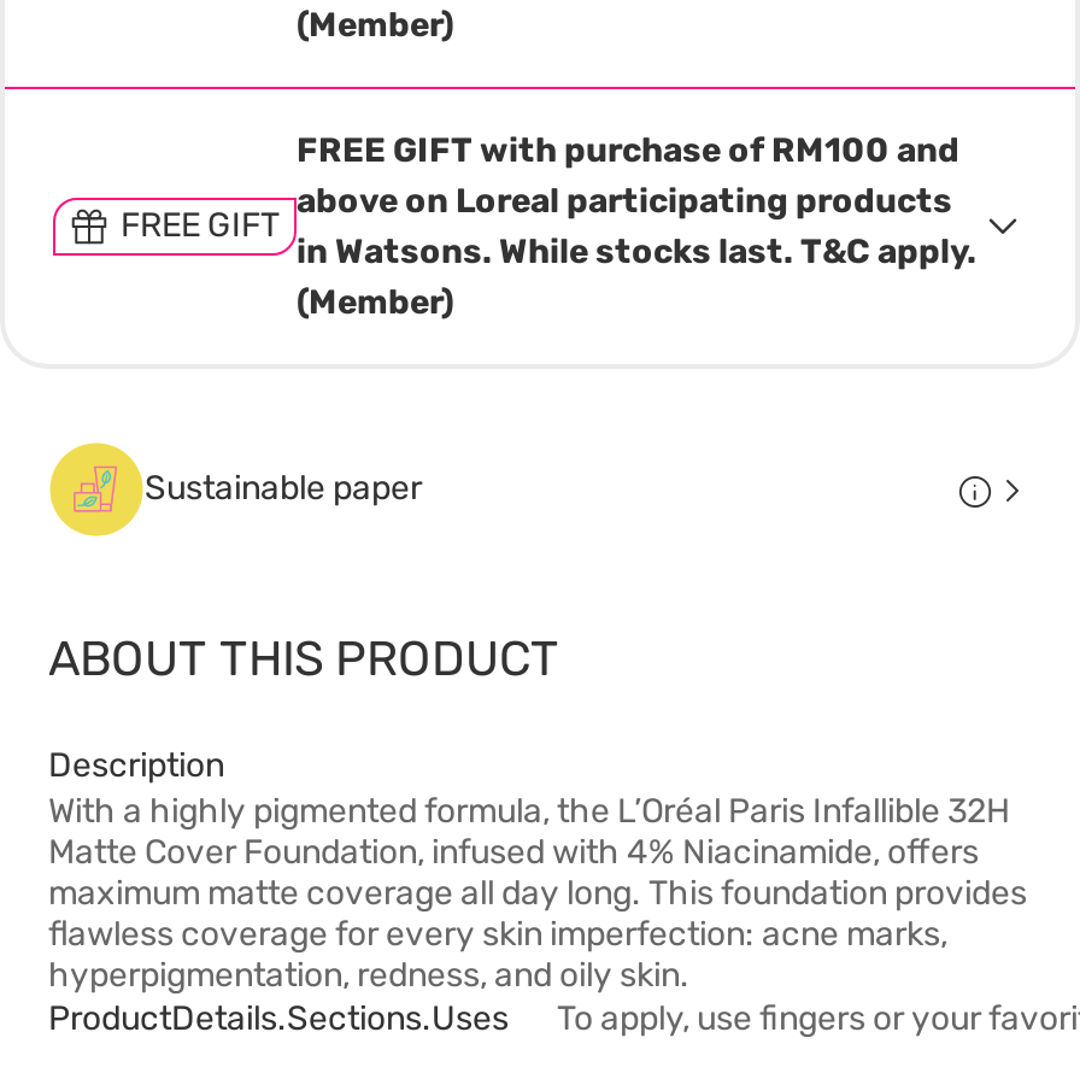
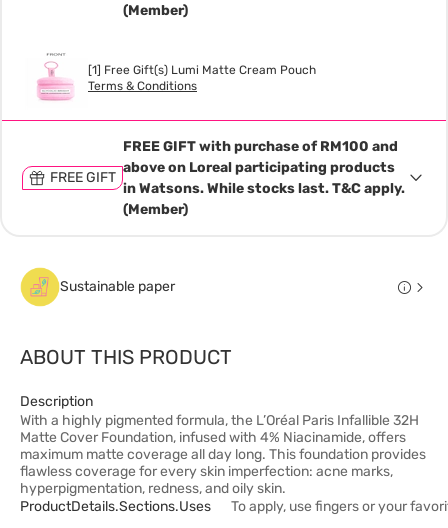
+ [image]
+ [1] Free Gift(s) Lumi Matte Cream Pouch
+ Terms & Conditions
